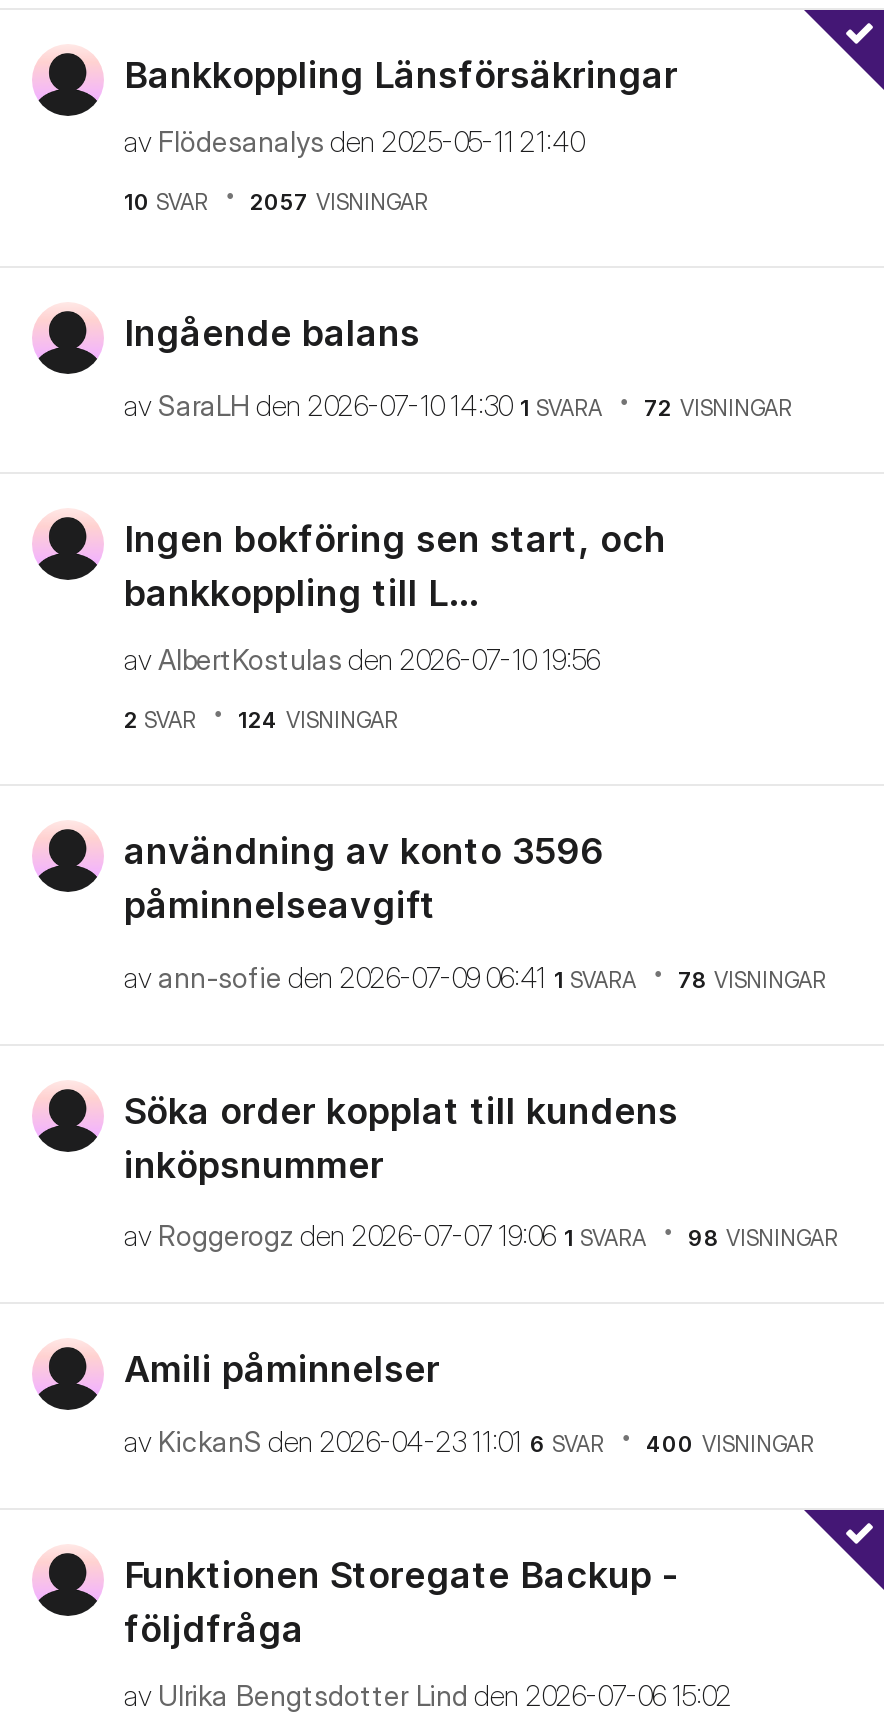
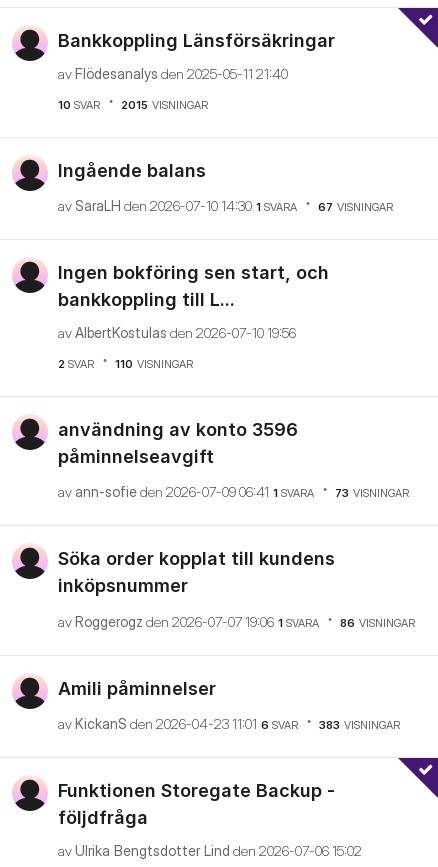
- 10 SVAR 2057 VISNINGAR
+ 10 SVAR 2015 VISNINGAR

- av SaraLH den 2026-07-10 14:30 1 SVARA 72 VISNINGAR
+ av SaraLH den 2026-07-10 14:30 1 SVARA 67 VISNINGAR

- 2 SVAR 124 VISNINGAR
+ 2 SVAR 110 VISNINGAR

- av ann-sofie den 2026-07-09 06:41 1 SVARA 78 VISNINGAR
+ av ann-sofie den 2026-07-09 06:41 1 SVARA 73 VISNINGAR

- av Roggerogz den 2026-07-07 19:06 1 SVARA 98 VISNINGAR
+ av Roggerogz den 2026-07-07 19:06 1 SVARA 86 VISNINGAR

- av KickanS den 2026-04-23 11:01 6 SVAR 400 VISNINGAR
+ av KickanS den 2026-04-23 11:01 6 SVAR 383 VISNINGAR
